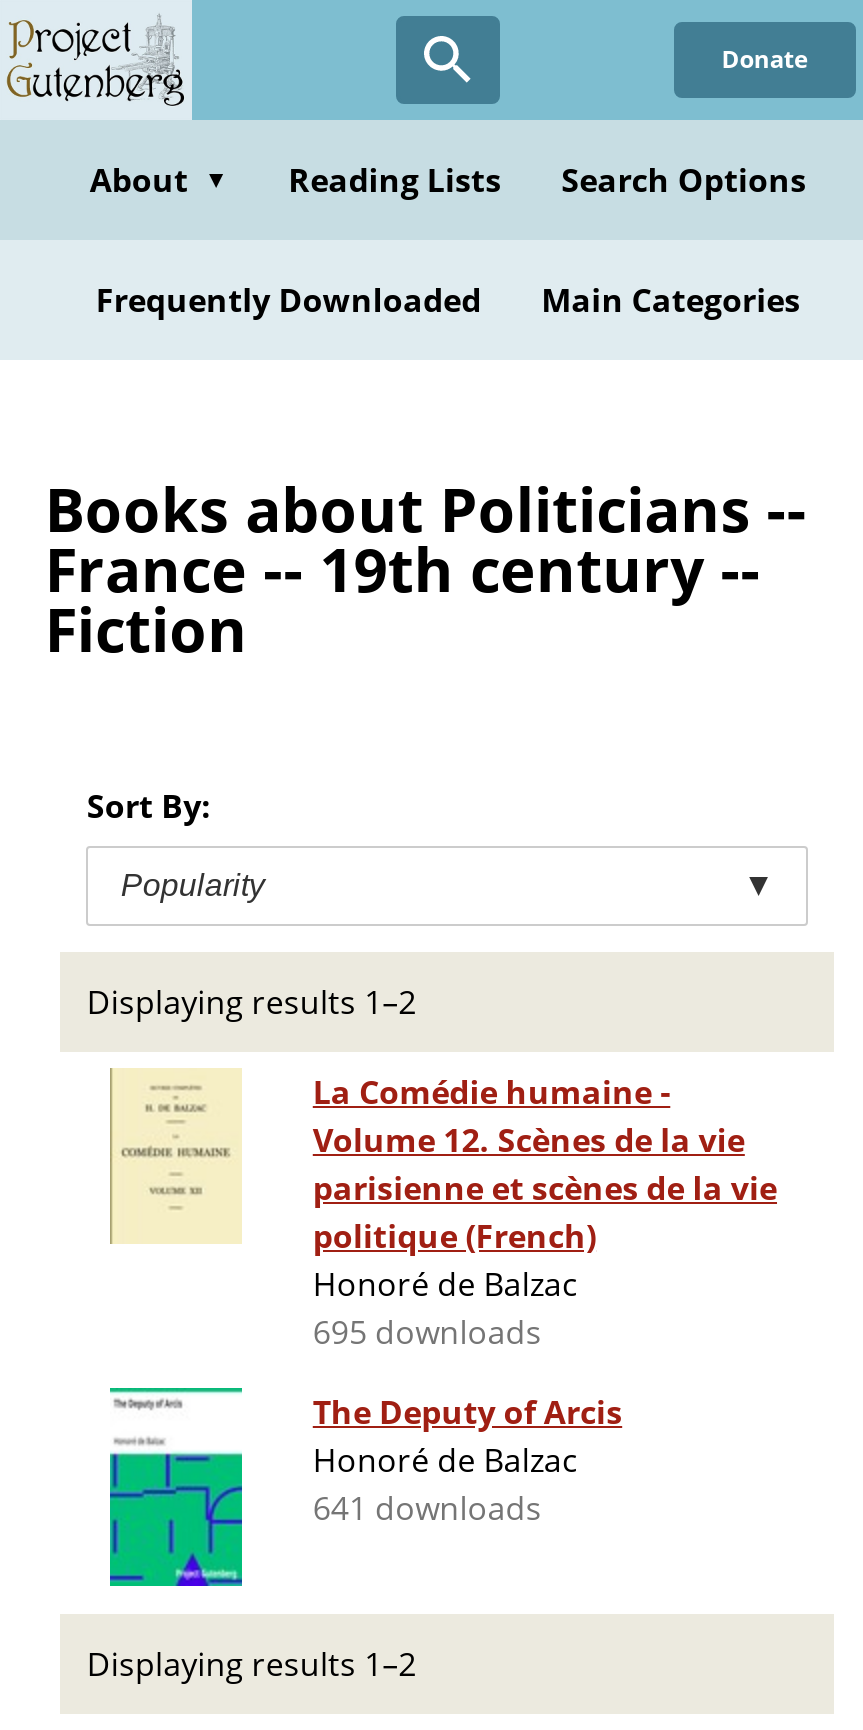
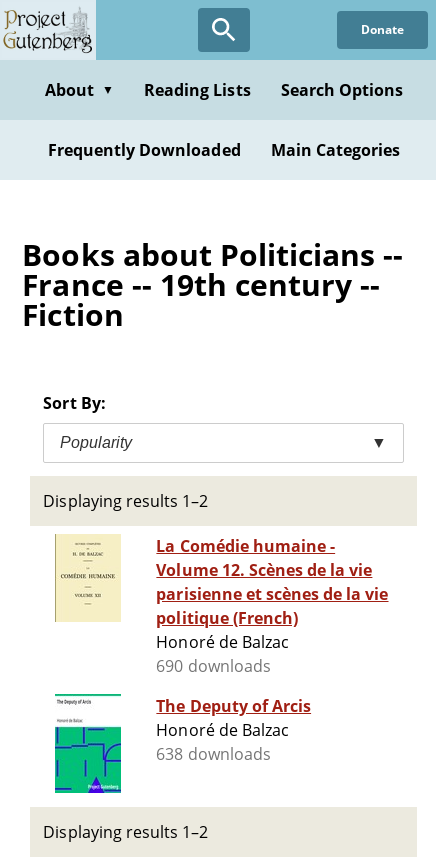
- 695 downloads
+ 690 downloads

- 641 downloads
+ 638 downloads
